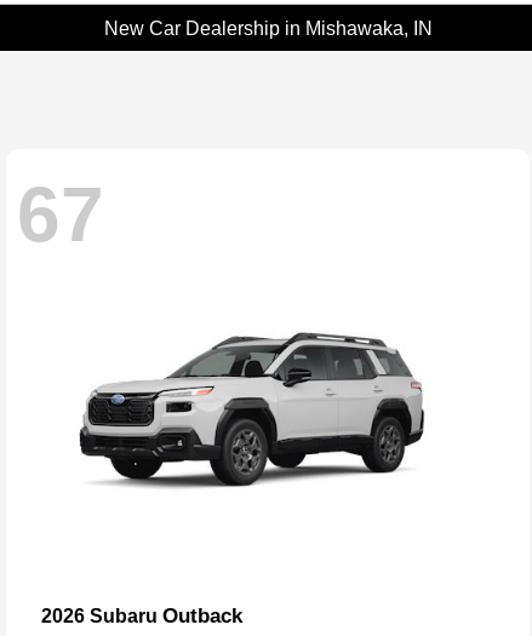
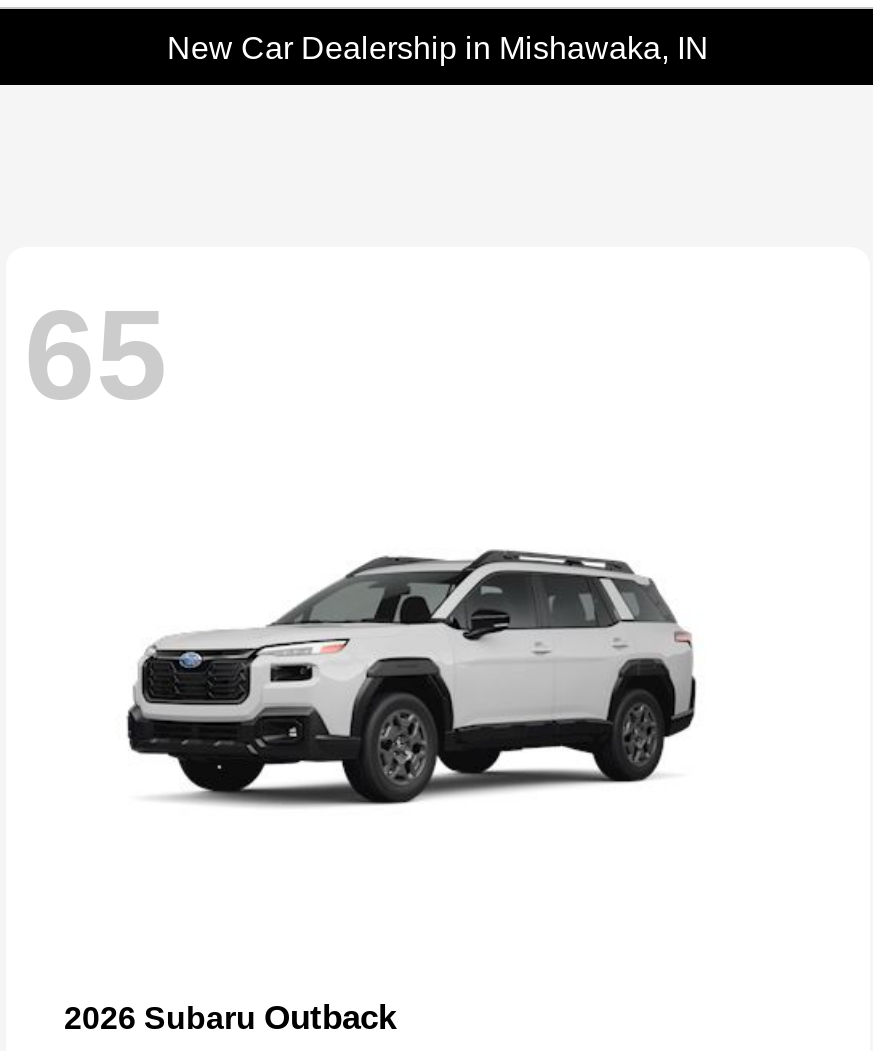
- 67
+ 65
